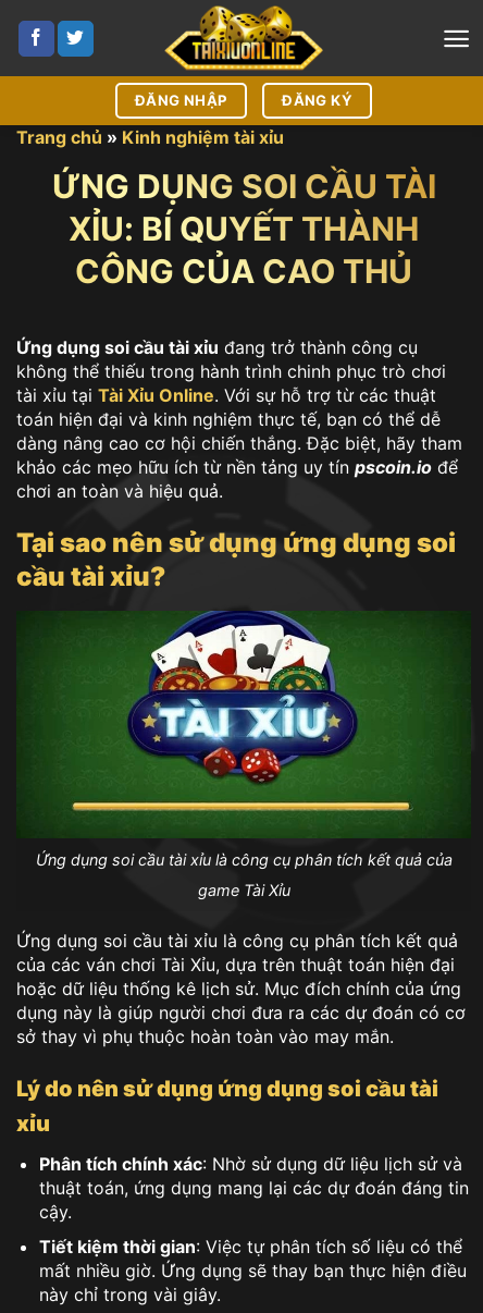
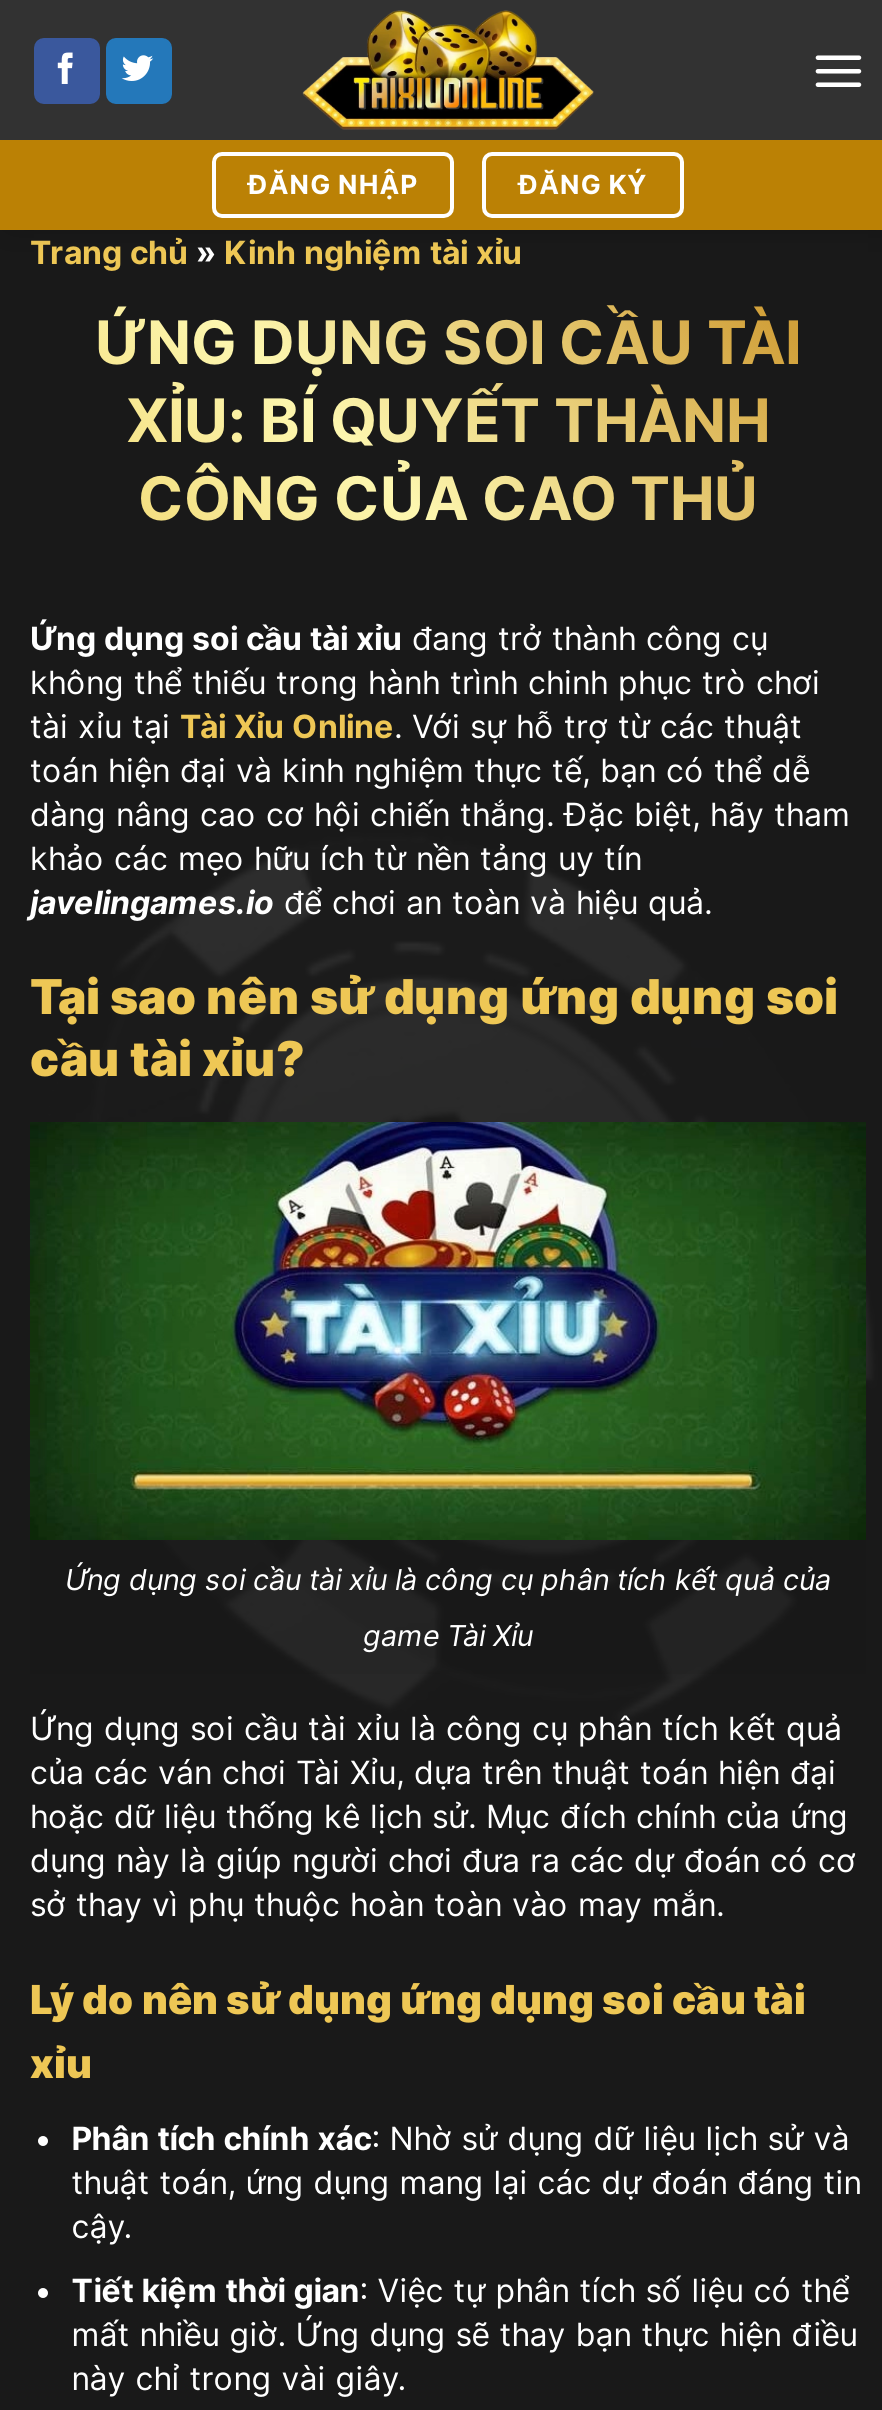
- khảo các mẹo hữu ích từ nền tảng uy tín pscoin.io để
- chơi an toàn và hiệu quả.
+ khảo các mẹo hữu ích từ nền tảng uy tín
+ javelingames.io để chơi an toàn và hiệu quả.
